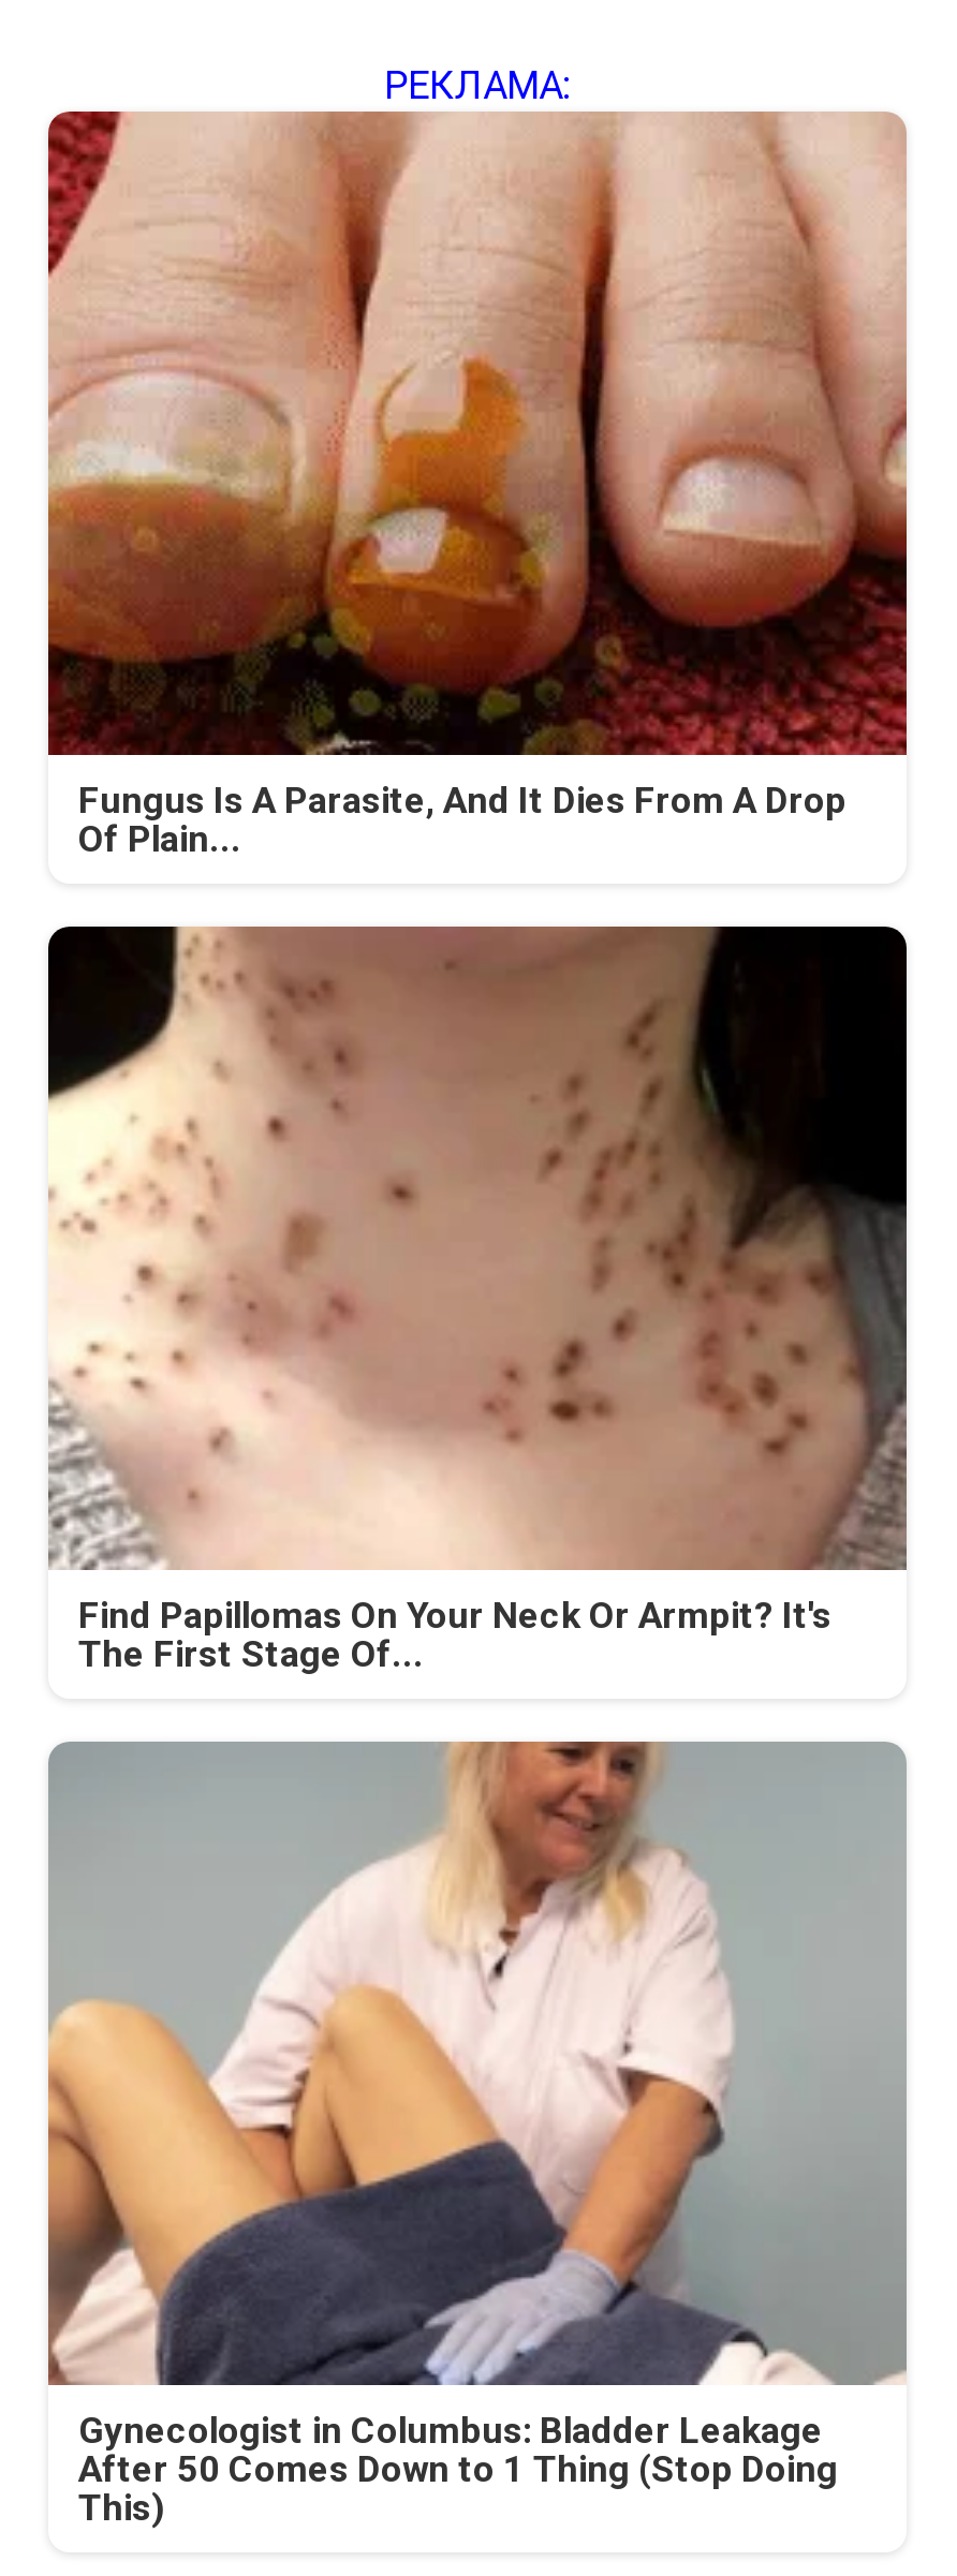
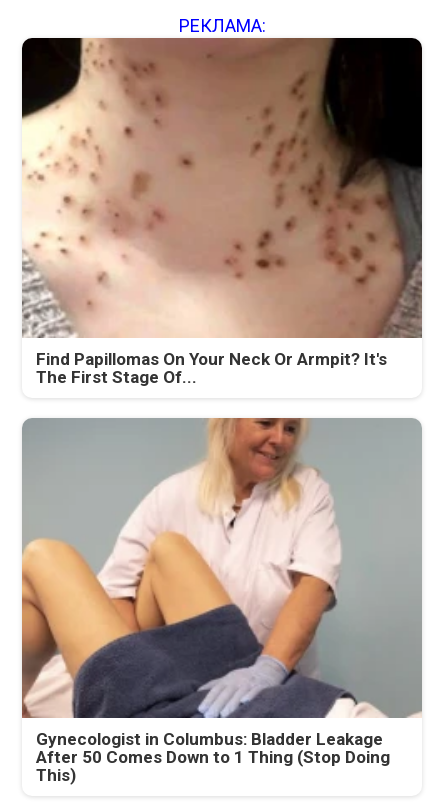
- [image]
- Fungus Is A Parasite, And It Dies From A Drop
- Of Plain...
